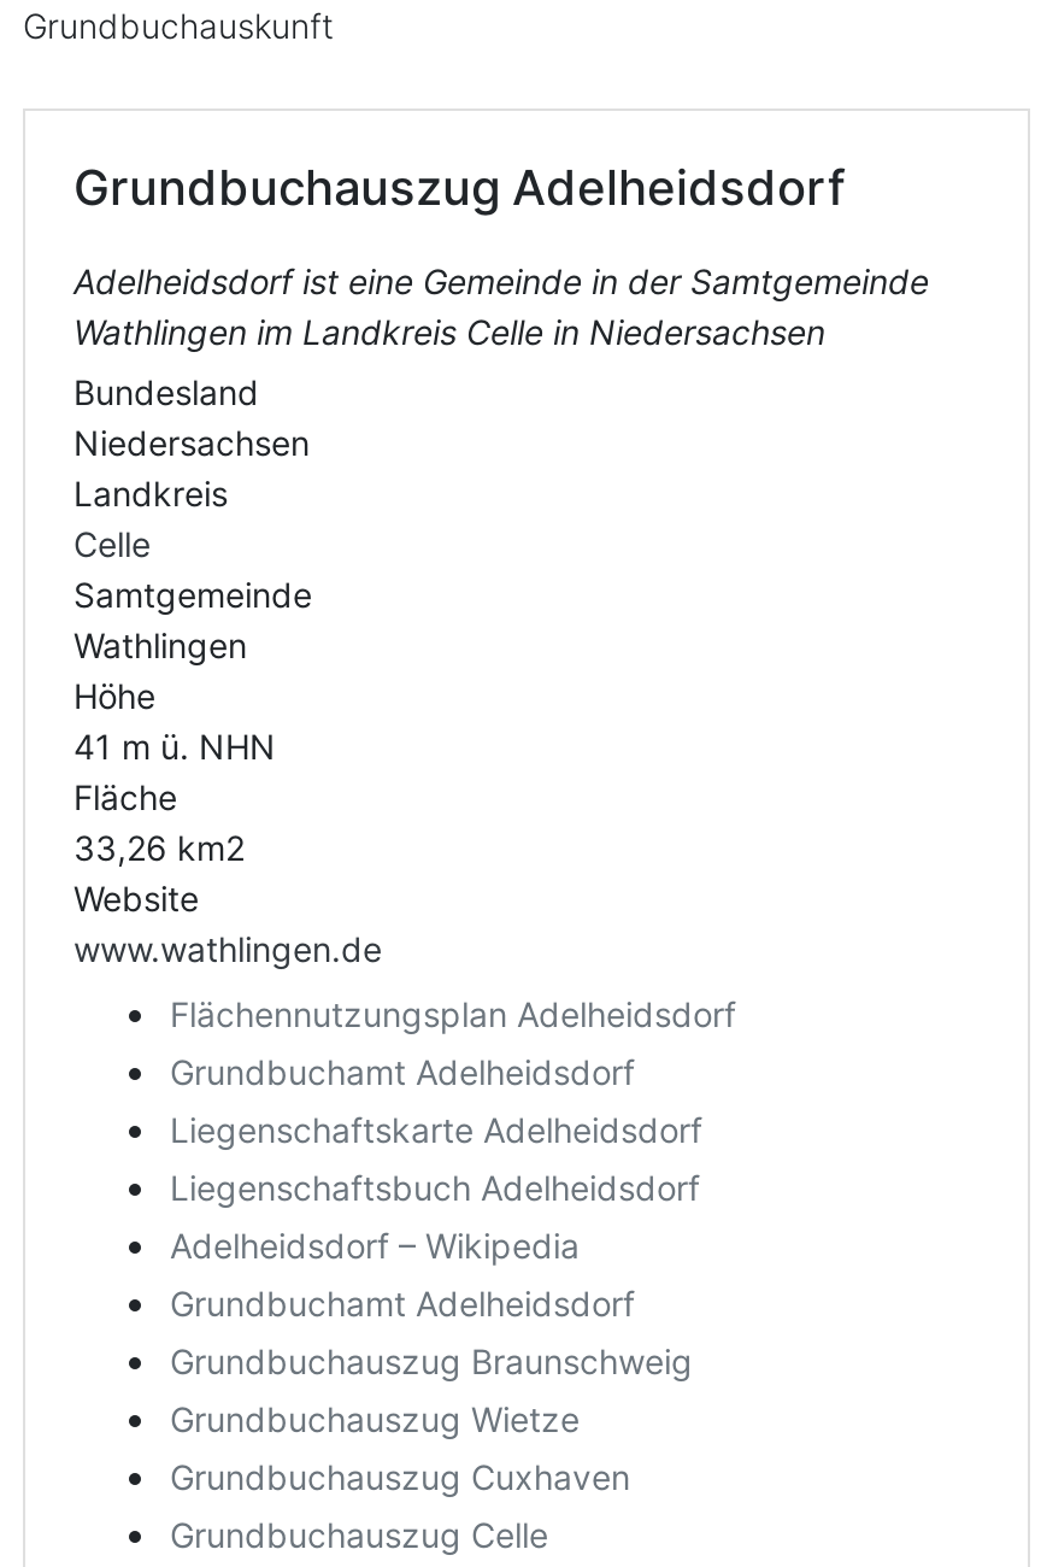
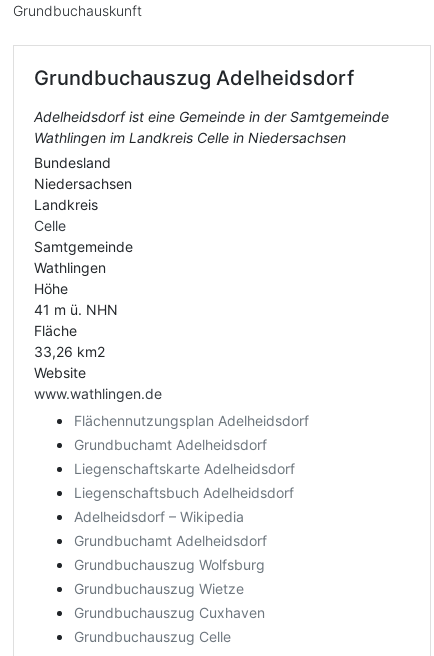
- Grundbuchauszug Braunschweig
+ Grundbuchauszug Wolfsburg
